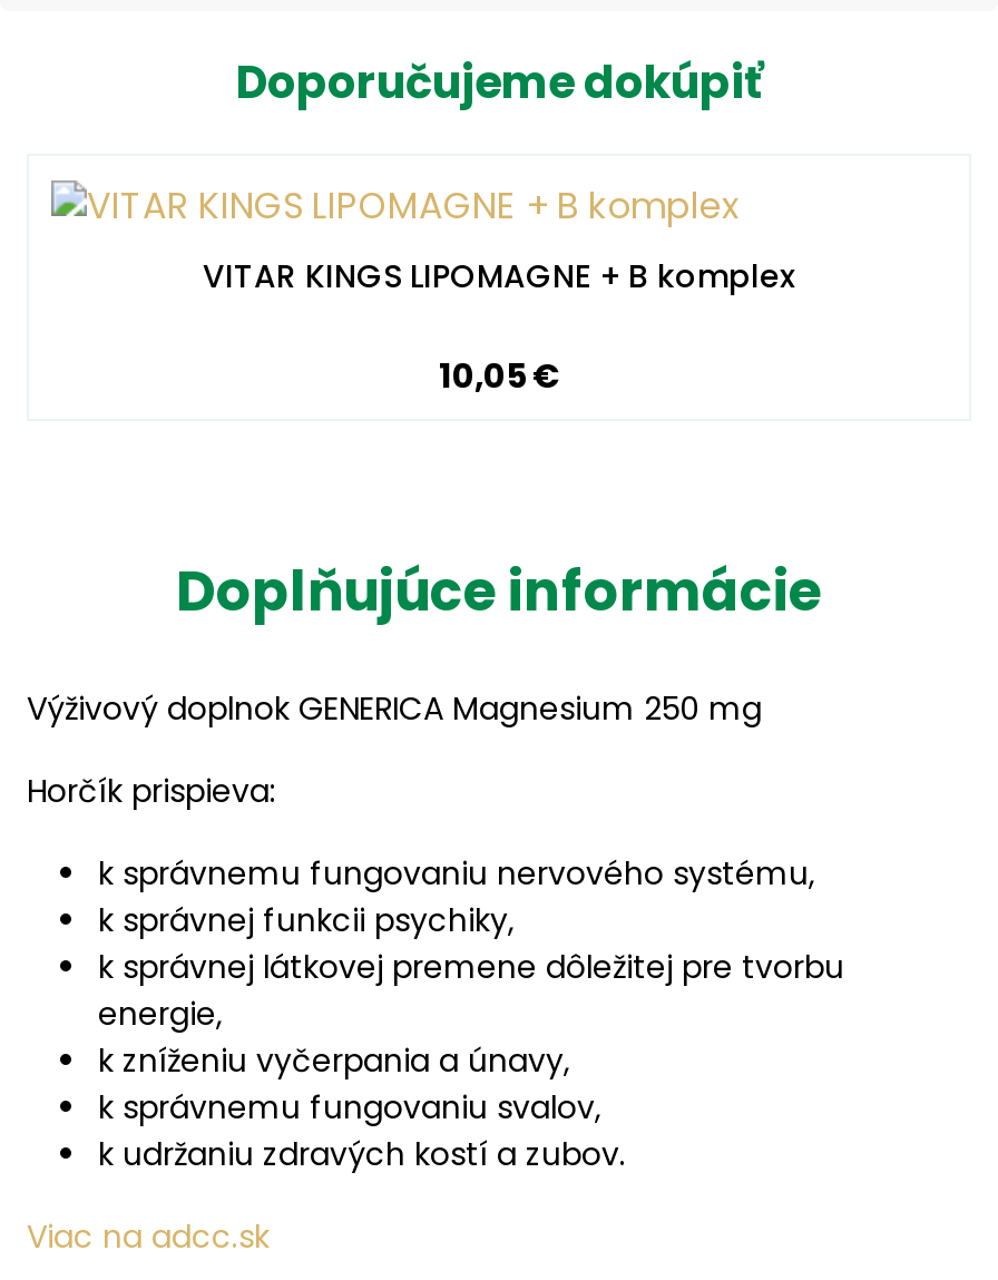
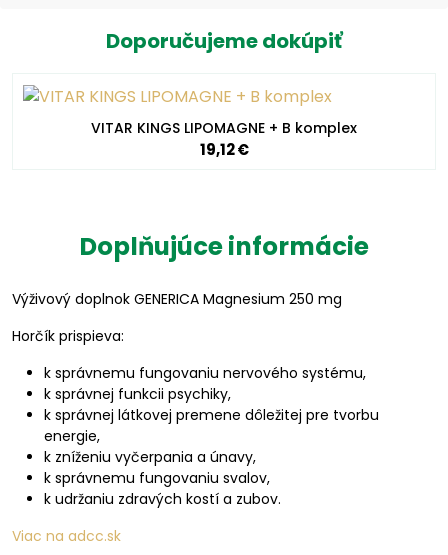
- 10,05 €
+ 19,12 €
